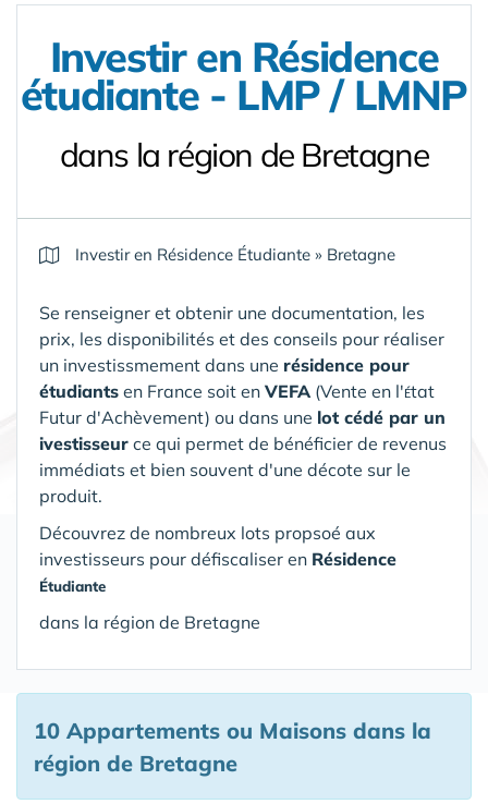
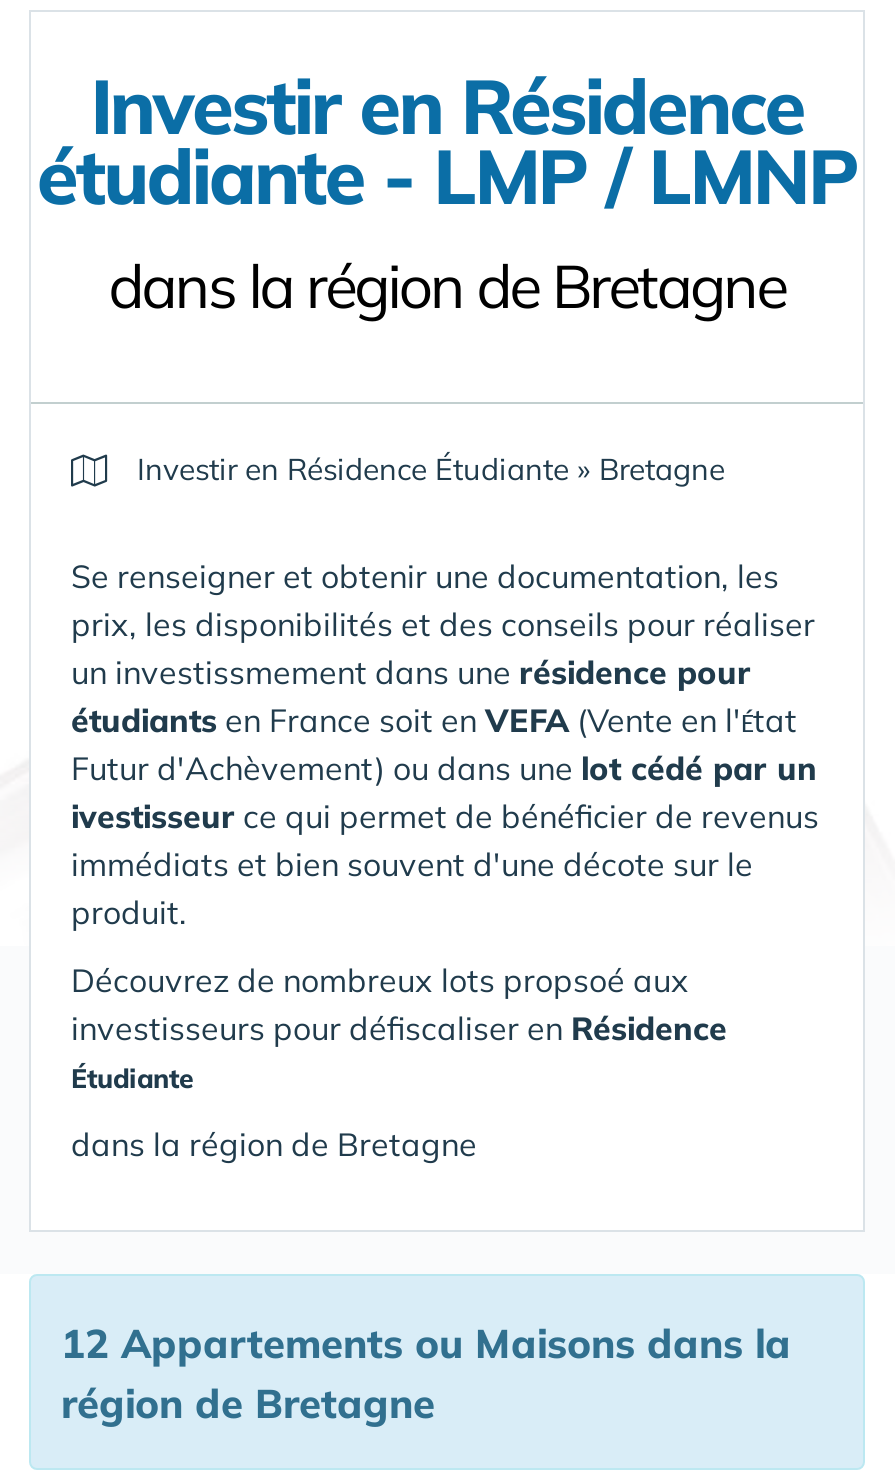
- 10 Appartements ou Maisons dans la
+ 12 Appartements ou Maisons dans la
